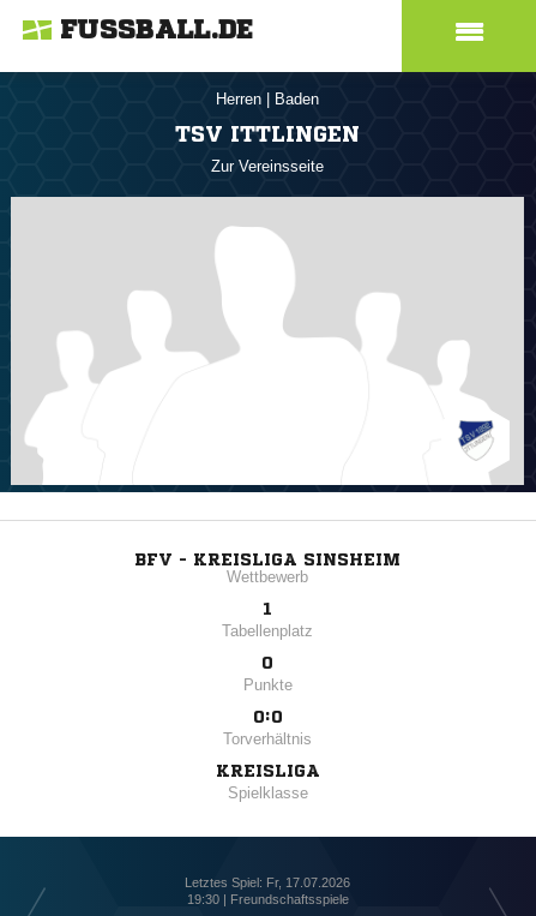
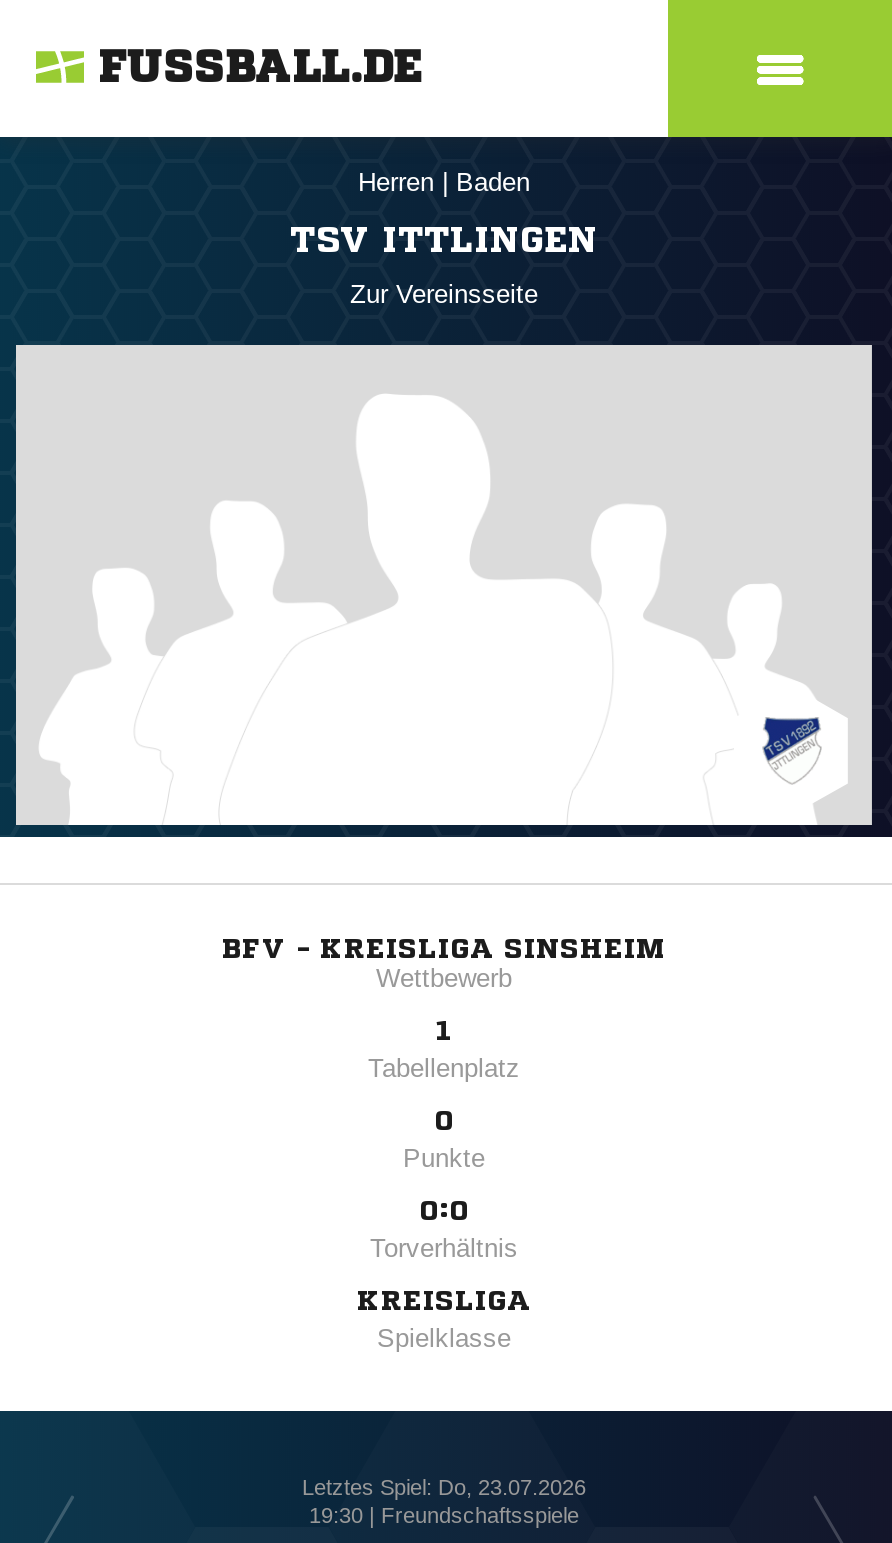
- Letztes Spiel: Fr, 17.07.2026
+ Letztes Spiel: Do, 23.07.2026
